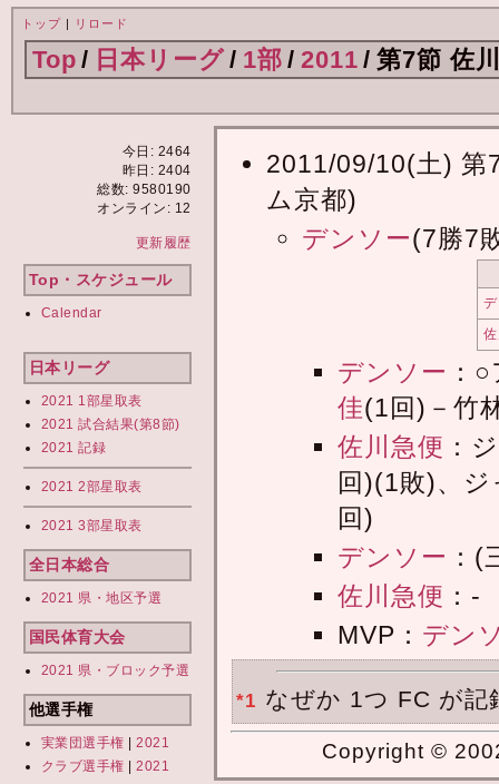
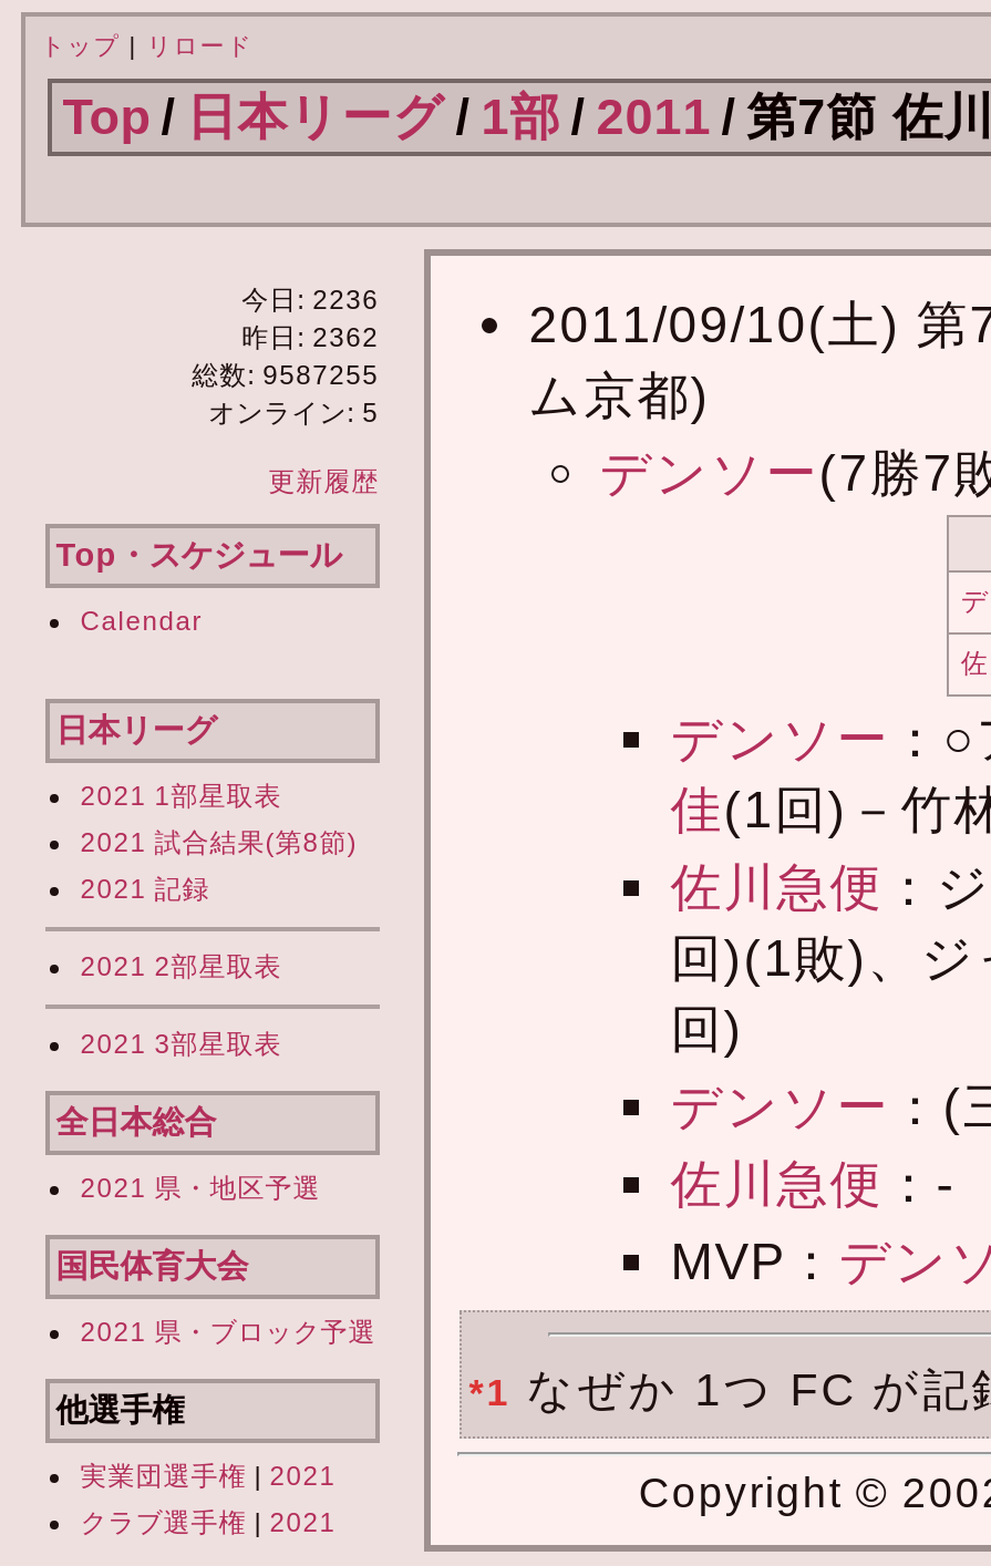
- 今日: 2464
+ 今日: 2236

- 昨日: 2404
+ 昨日: 2362

- 総数: 9580190
+ 総数: 9587255

- オンライン: 12
+ オンライン: 5
